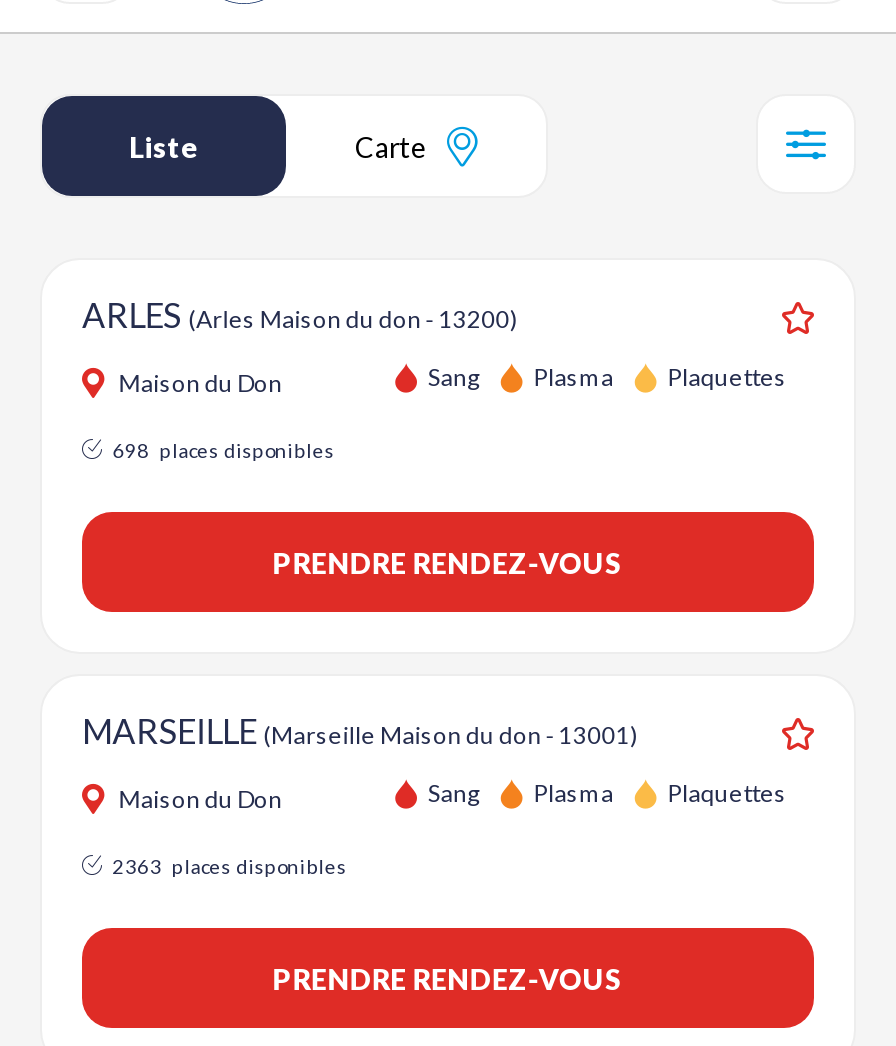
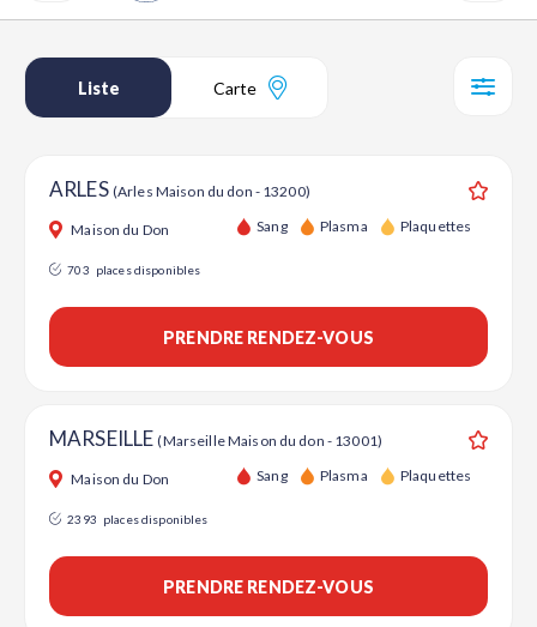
- 698 places disponibles
+ 703 places disponibles

- 2363 places disponibles
+ 2393 places disponibles
